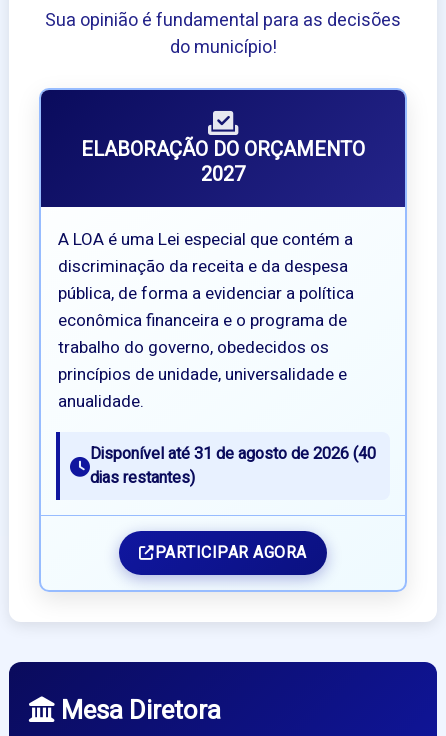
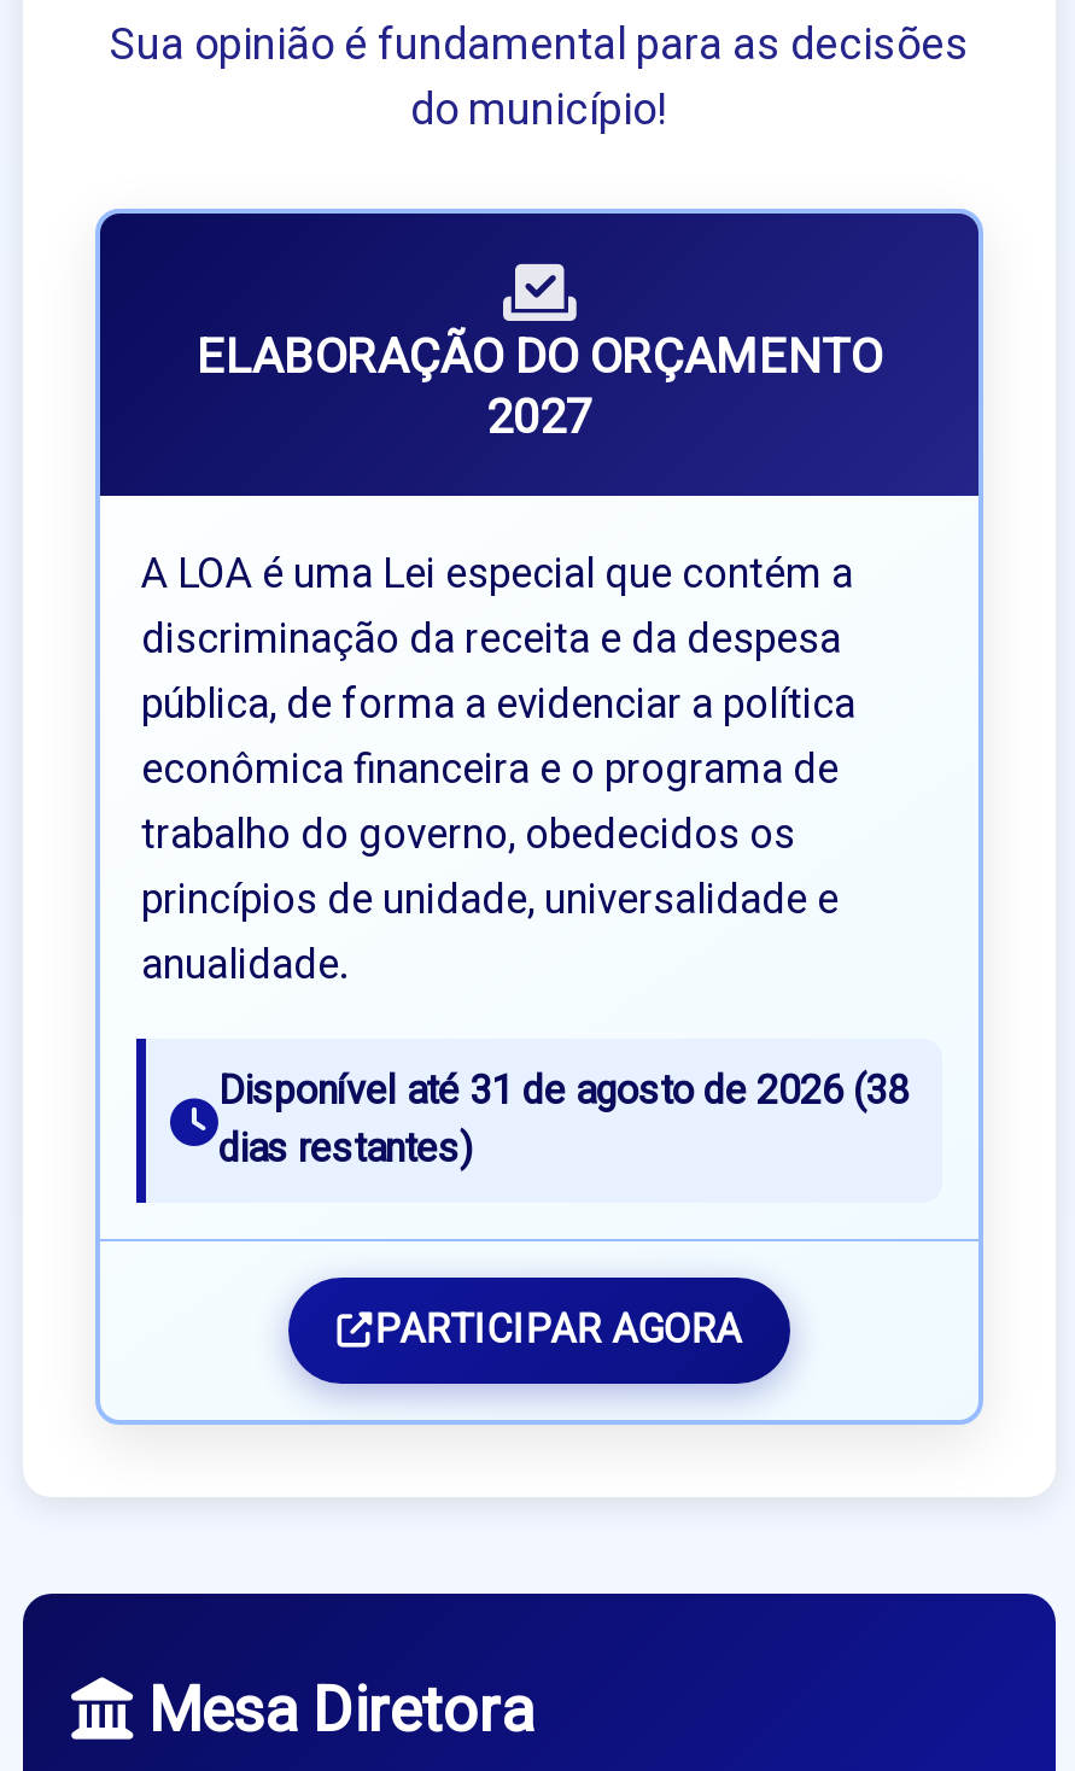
- Disponível até 31 de agosto de 2026 (40
+ Disponível até 31 de agosto de 2026 (38
